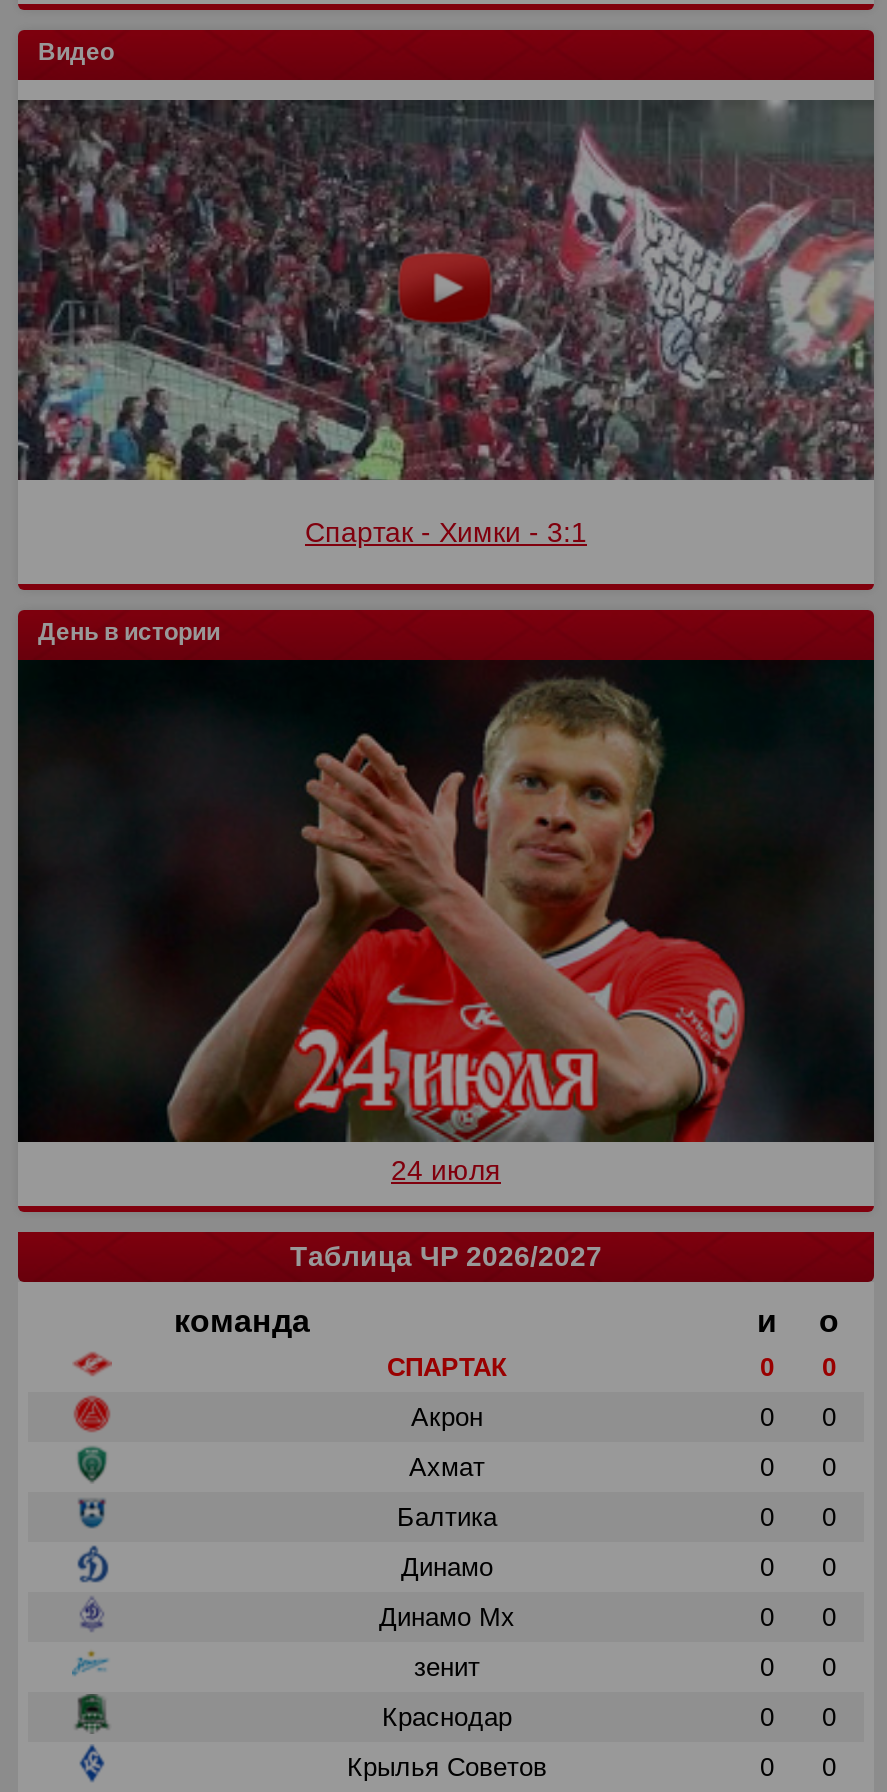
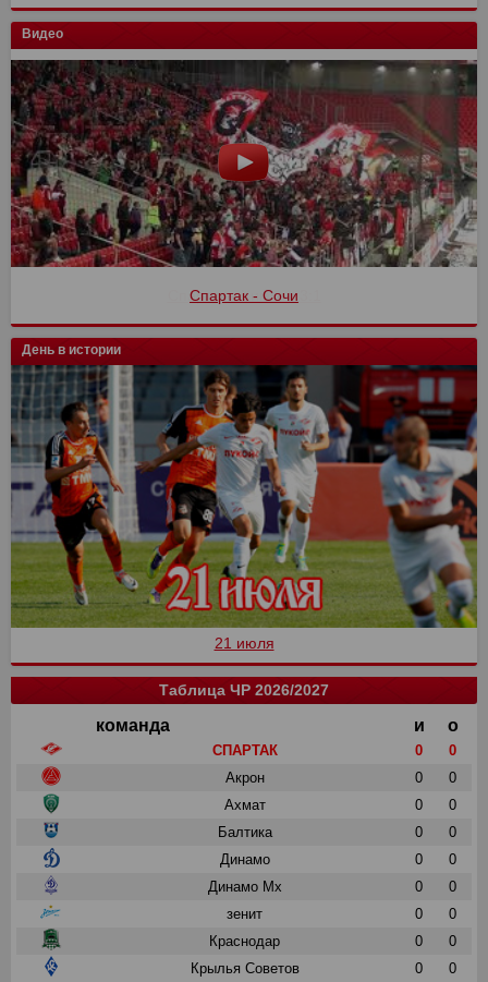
- [image]
- Спартак - Химки - 3:1
+ [image]
+ Спартак - Сочи

- [image]
- 24 июля
+ [image]
+ 21 июля
